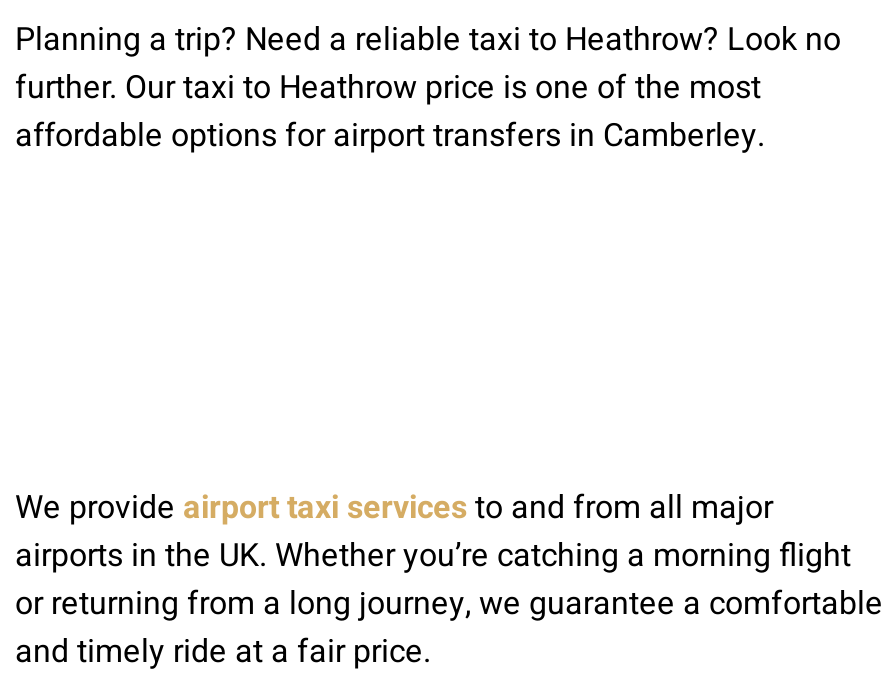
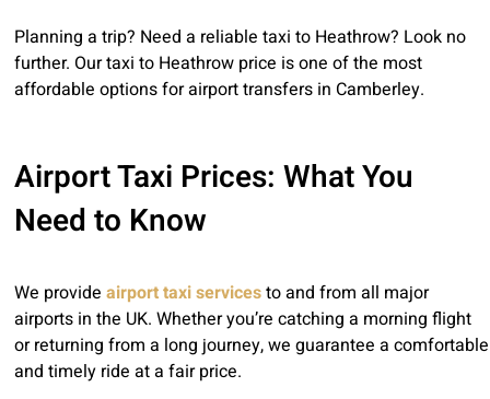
+ Airport Taxi Prices: What You
+ Need to Know
